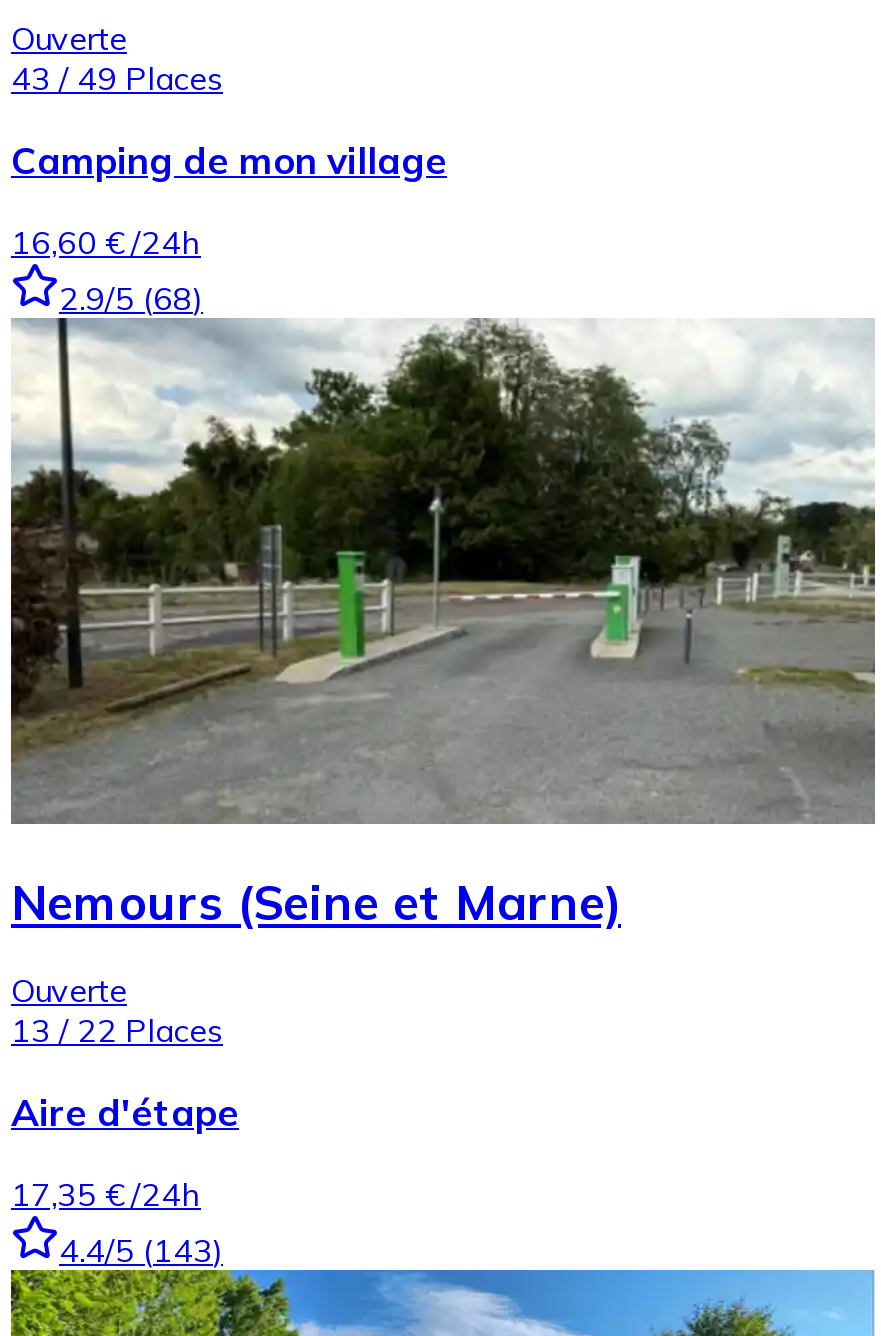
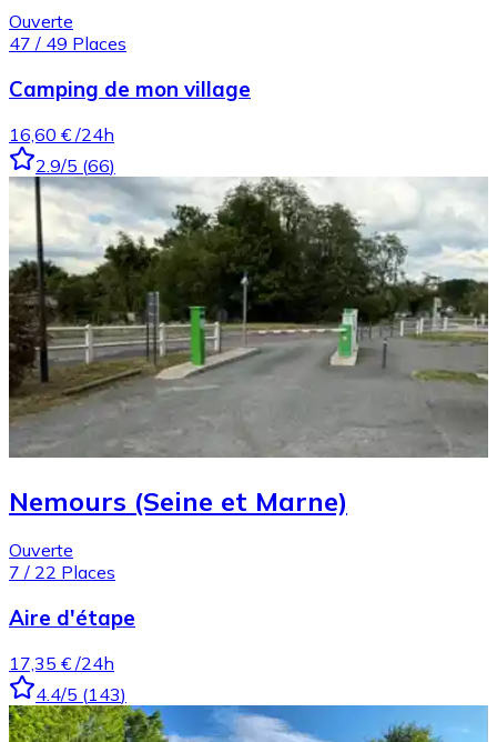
- 43 / 49 Places
+ 47 / 49 Places

- 2.9/5 (68)
+ 2.9/5 (66)

- 13 / 22 Places
+ 7 / 22 Places
